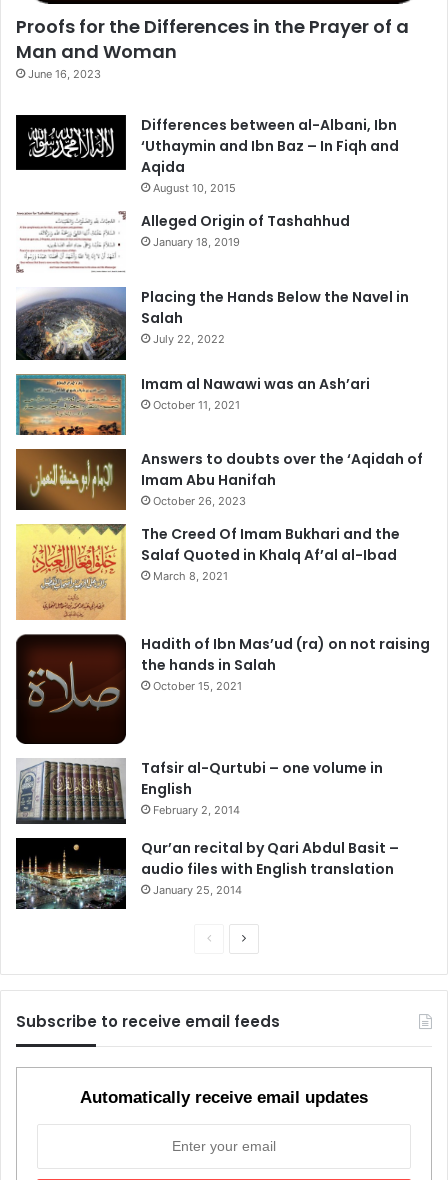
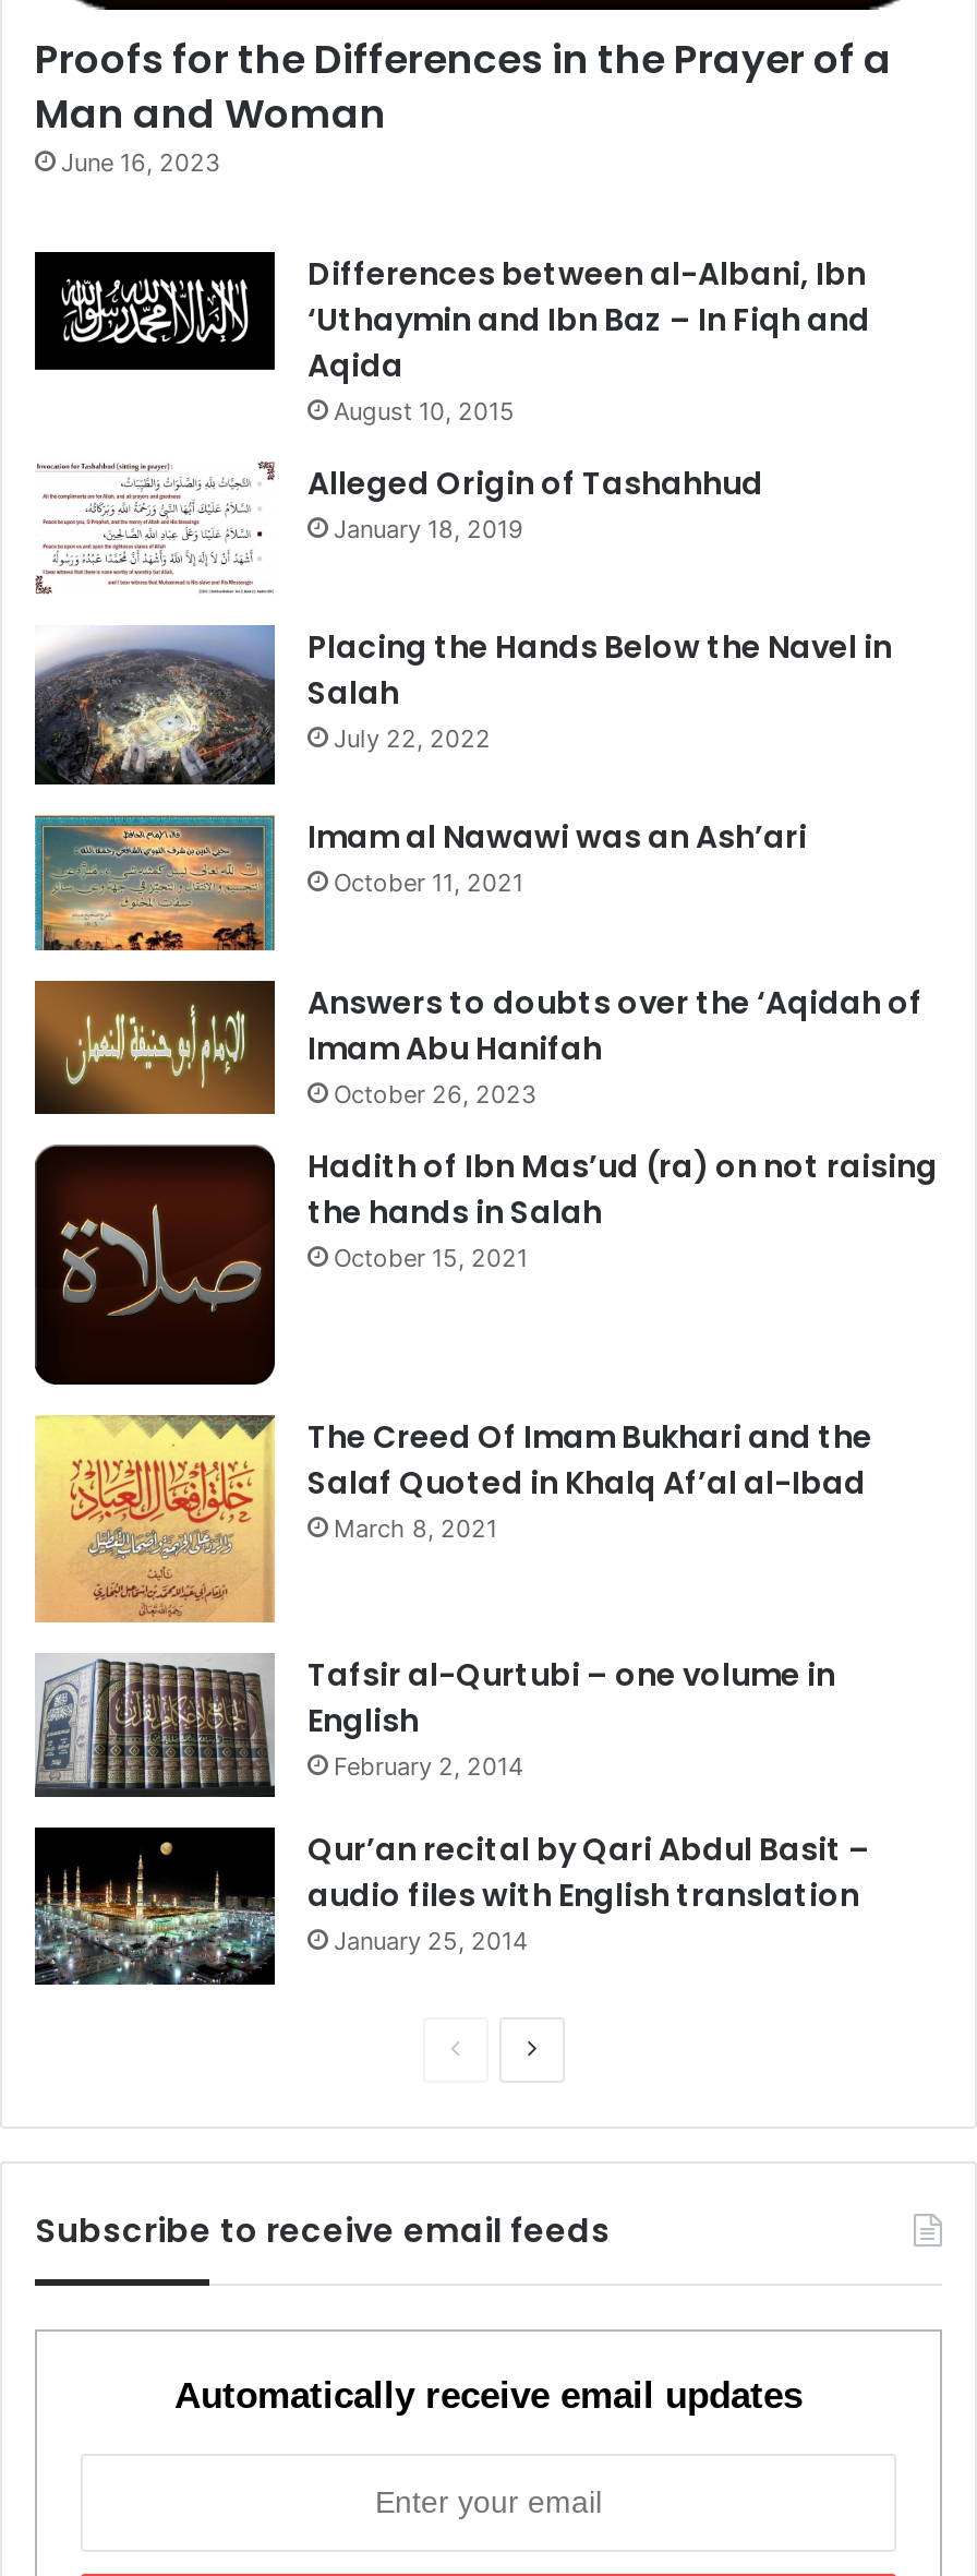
moved down: [image] | The Creed Of Imam Bukhari and the | Salaf Quoted in Khalq Af’al al-Ibad | March 8, 2021

moved up: [image] | Hadith of Ibn Mas’ud (ra) on not raising | the hands in Salah | October 15, 2021
